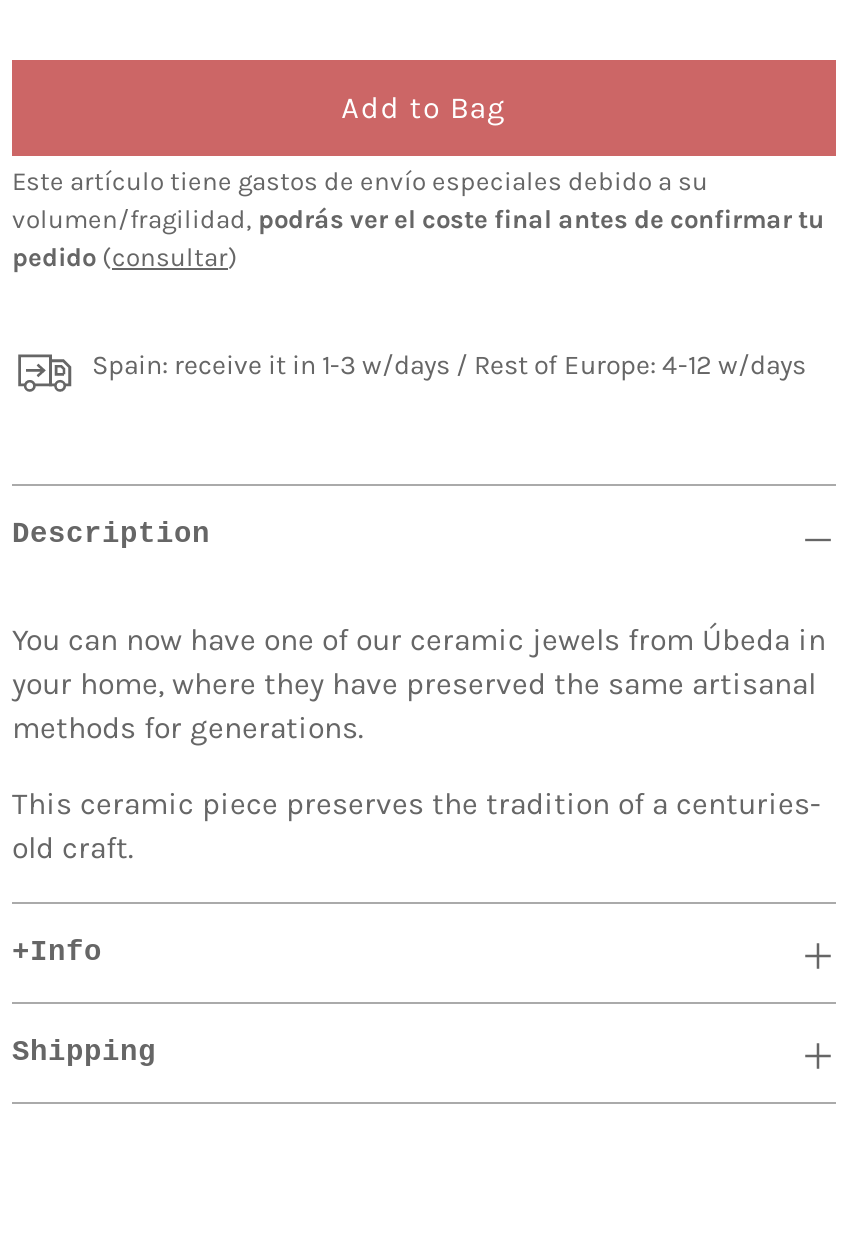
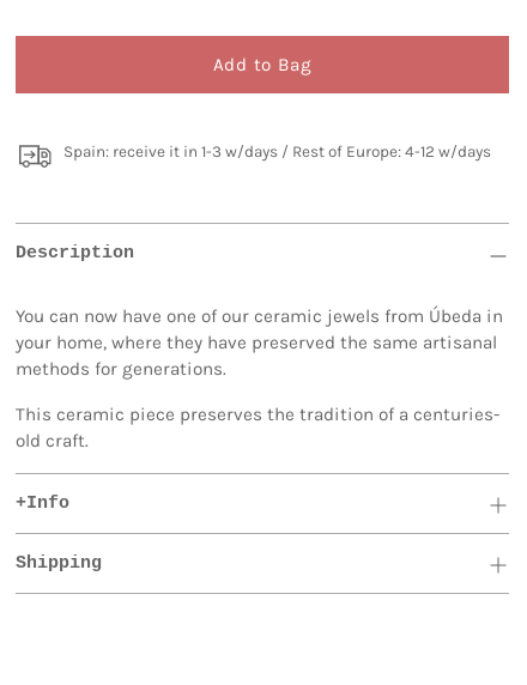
- Este artículo tiene gastos de envío especiales debido a su
- volumen/fragilidad, podrás ver el coste final antes de confirmar tu
- pedido (consultar)
